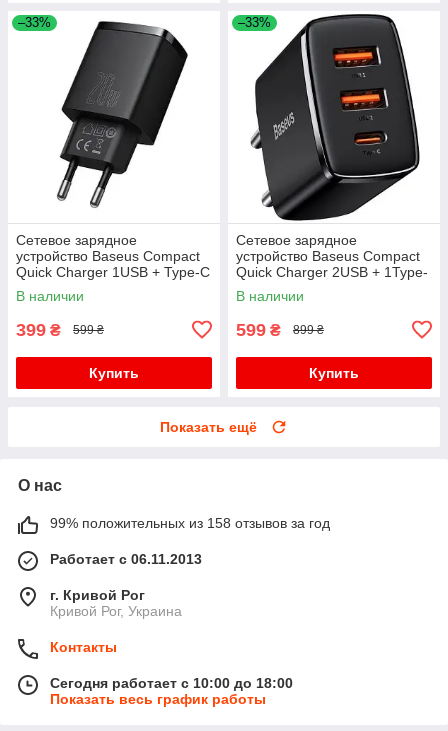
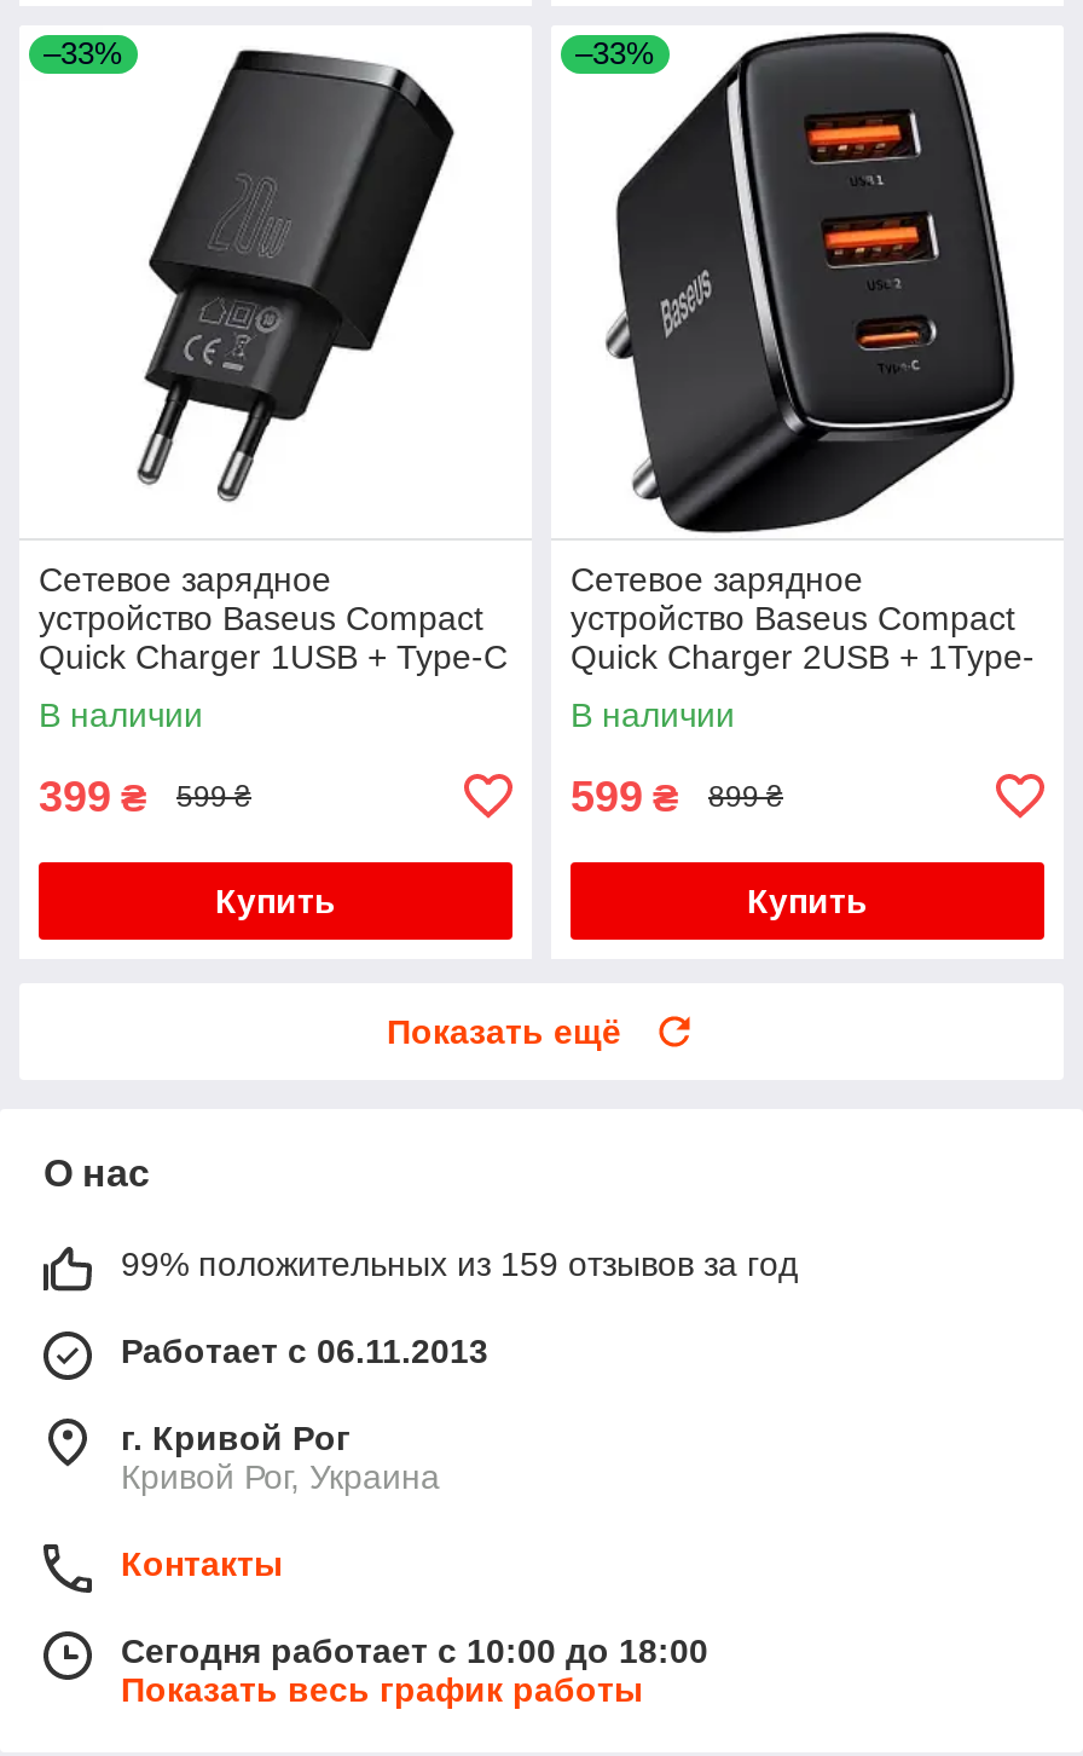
- 99% положительных из 158 отзывов за год
+ 99% положительных из 159 отзывов за год
